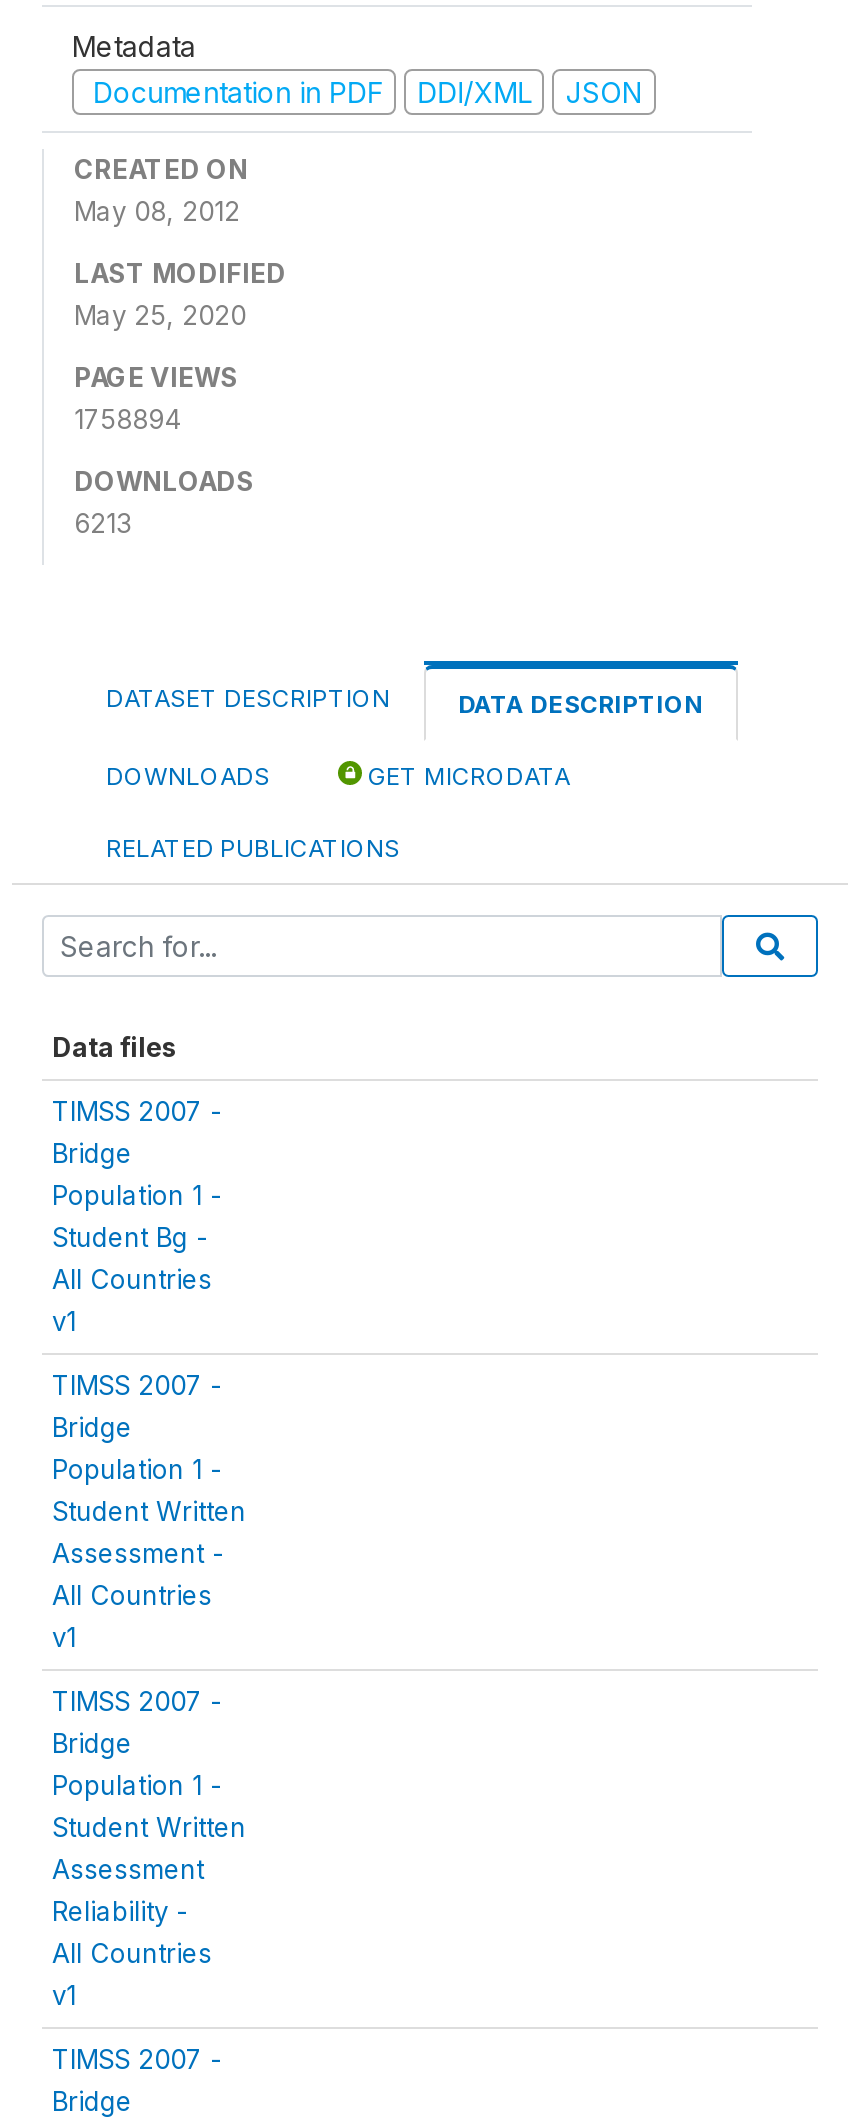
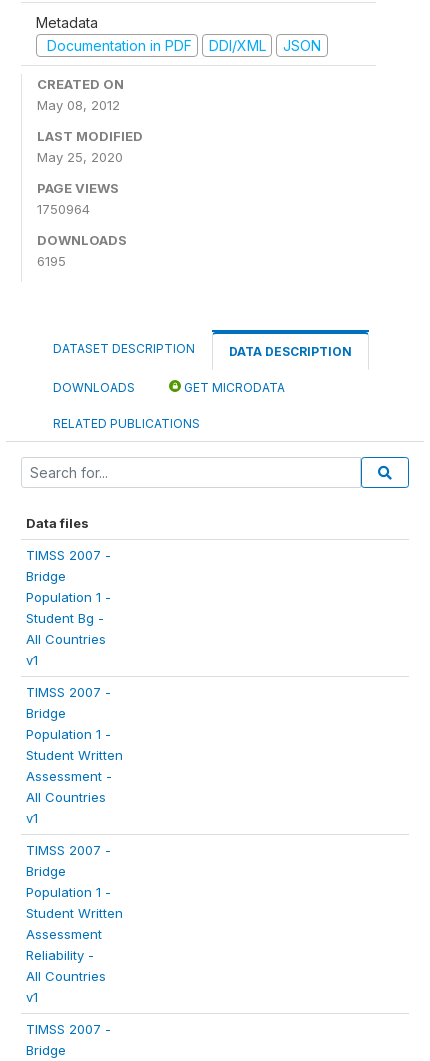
- 1758894
+ 1750964

- 6213
+ 6195
